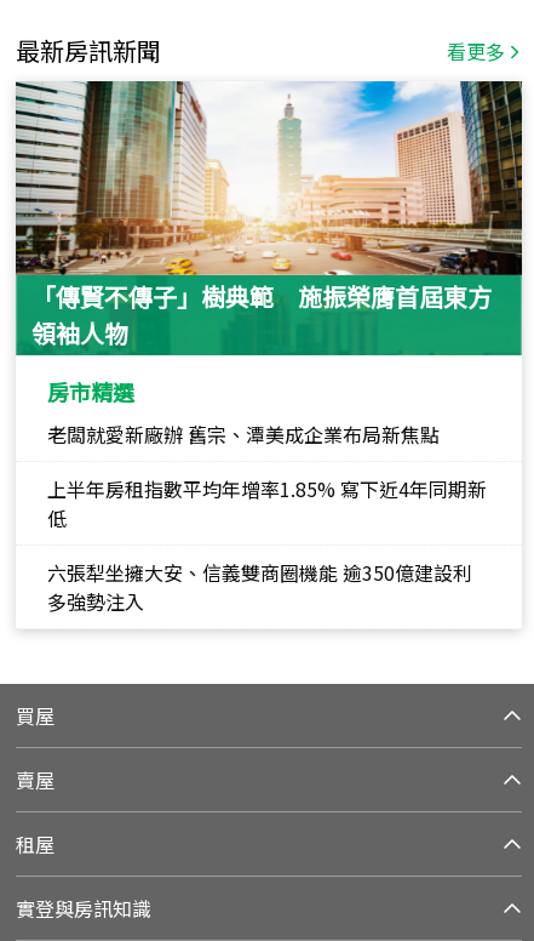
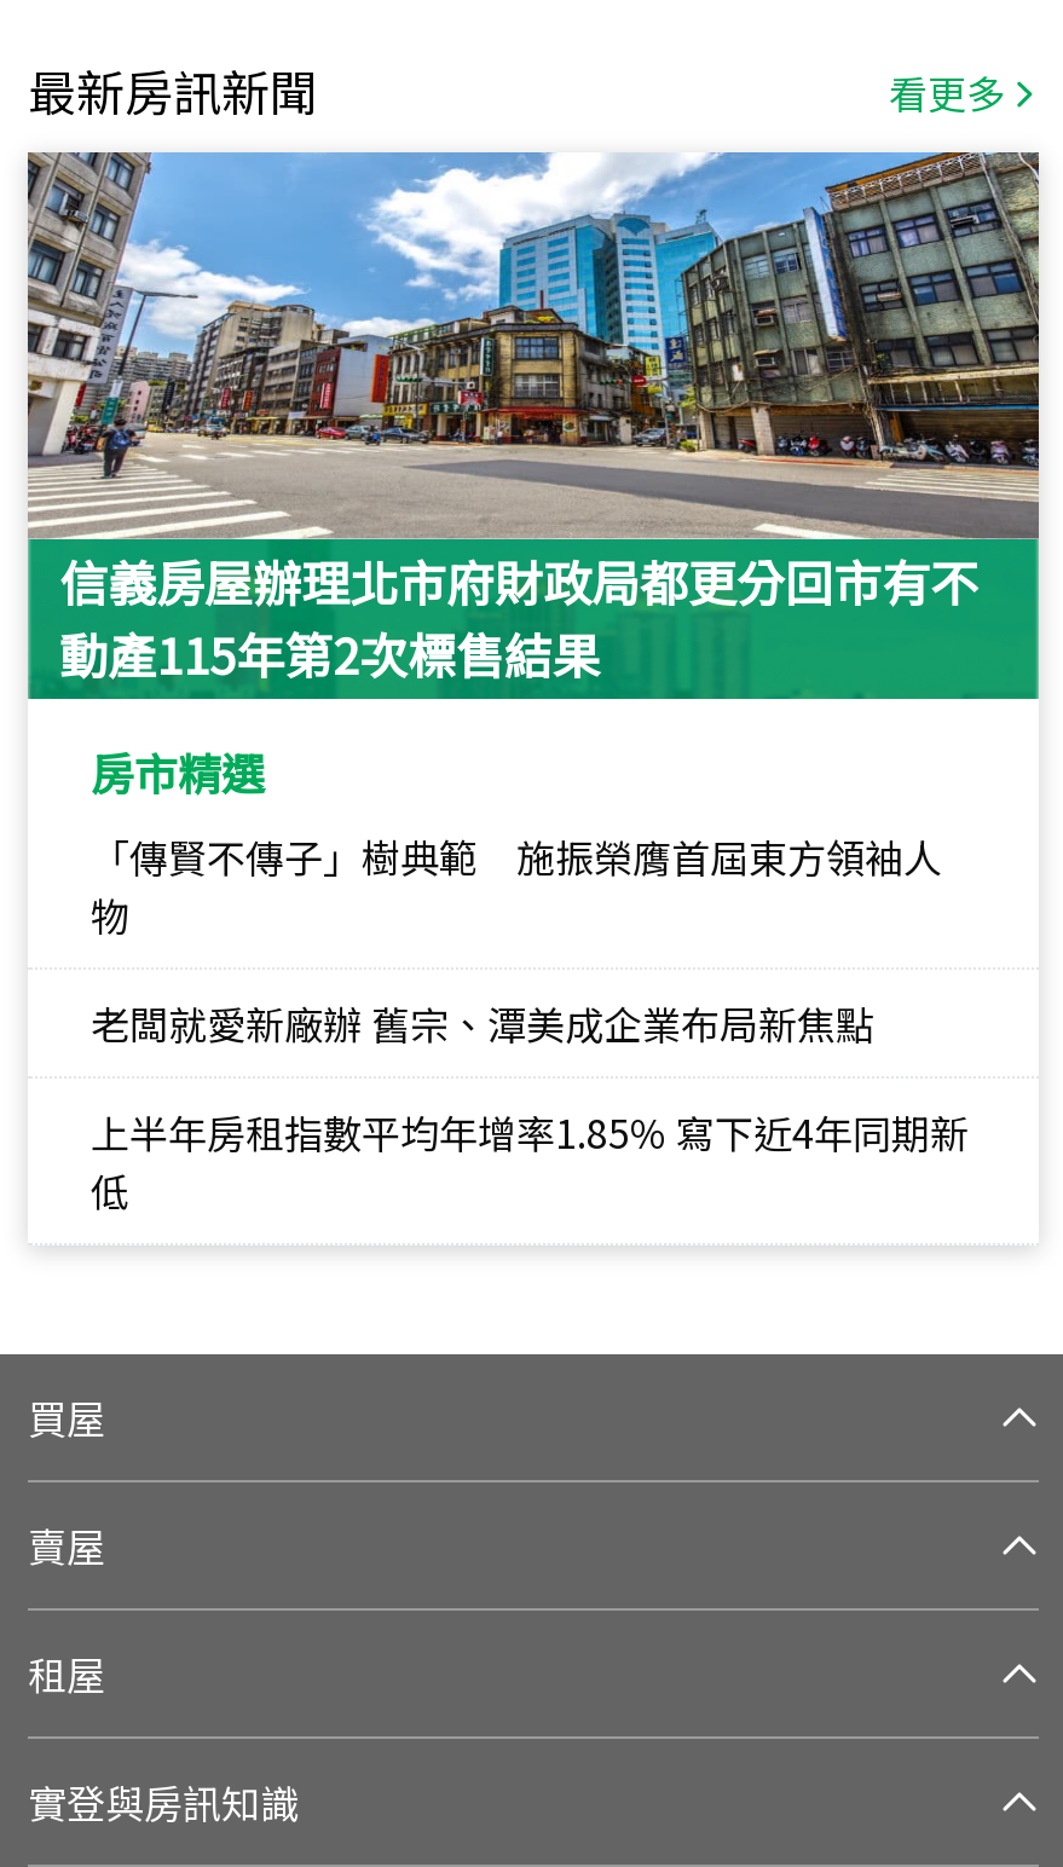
- [image]
- 「傳賢不傳子」樹典範 施振榮膺首屆東方
- 領袖人物
+ [image]
+ 信義房屋辦理北市府財政局都更分回市有不
+ 動產115年第2次標售結果

+ 「傳賢不傳子」樹典範 施振榮膺首屆東方領袖人
+ 物

moved down: 老闆就愛新廠辦 舊宗、潭美成企業布局新焦點 | 低

- 六張犁坐擁大安、信義雙商圈機能 逾350億建設利
- 多強勢注入
